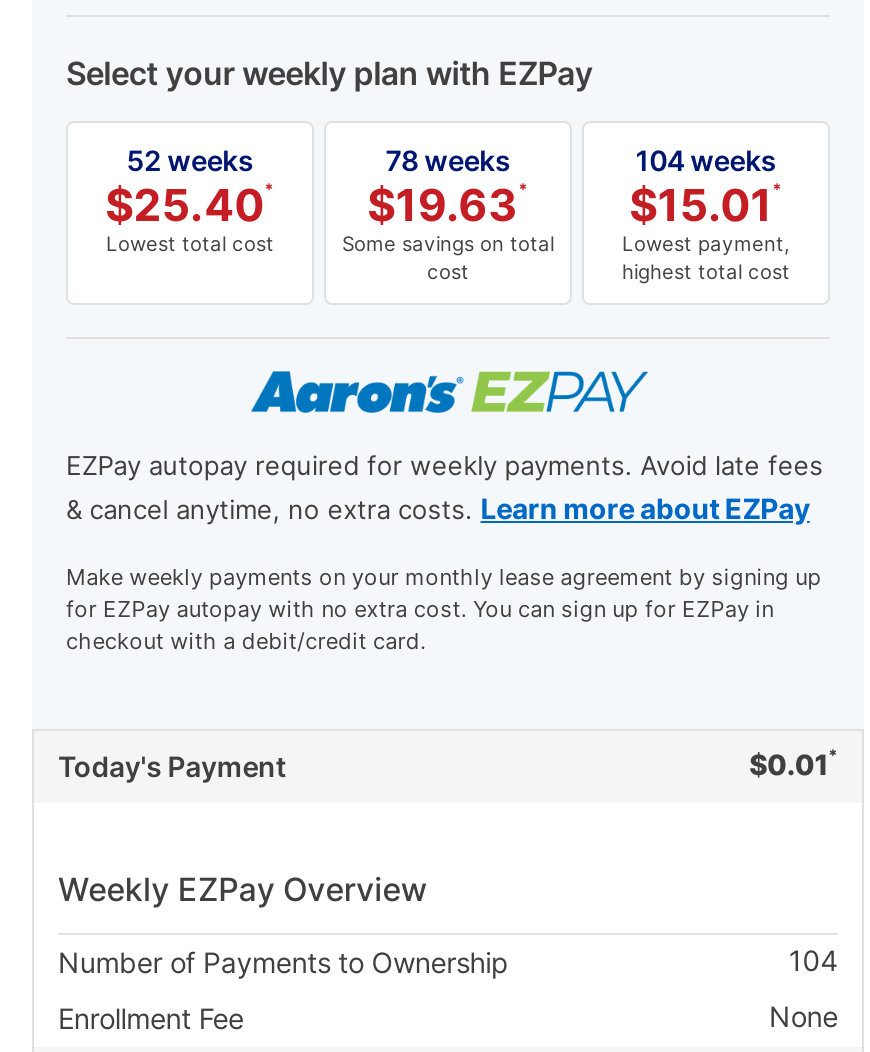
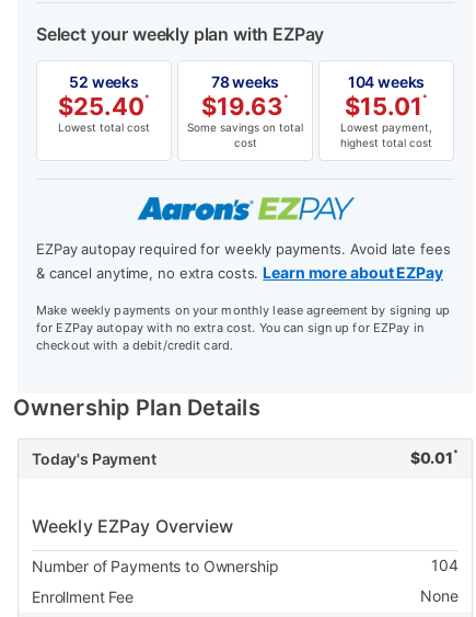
+ Ownership Plan Details
